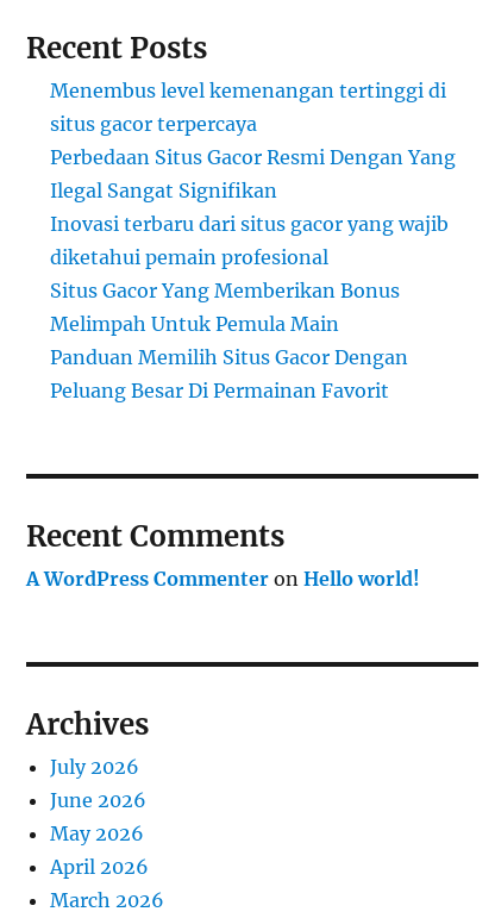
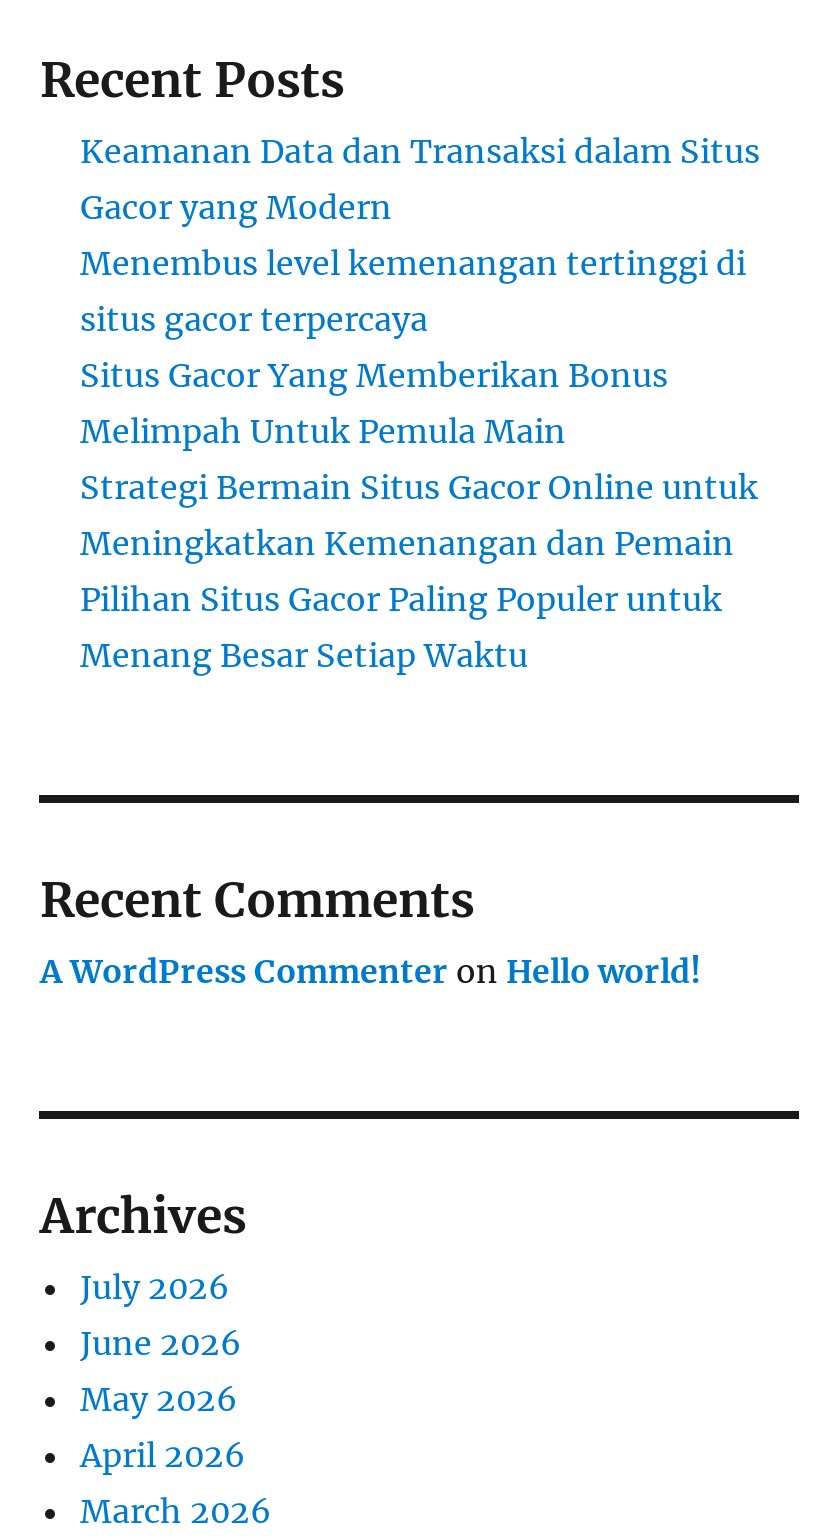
+ Keamanan Data dan Transaksi dalam Situs
+ Gacor yang Modern

moved down: Menembus level kemenangan tertinggi di | situs gacor terpercaya

- Perbedaan Situs Gacor Resmi Dengan Yang
- Ilegal Sangat Signifikan
- Inovasi terbaru dari situs gacor yang wajib
- diketahui pemain profesional

moved up: Situs Gacor Yang Memberikan Bonus | Melimpah Untuk Pemula Main

- Panduan Memilih Situs Gacor Dengan
- Peluang Besar Di Permainan Favorit
+ Strategi Bermain Situs Gacor Online untuk
+ Meningkatkan Kemenangan dan Pemain
+ Pilihan Situs Gacor Paling Populer untuk
+ Menang Besar Setiap Waktu
